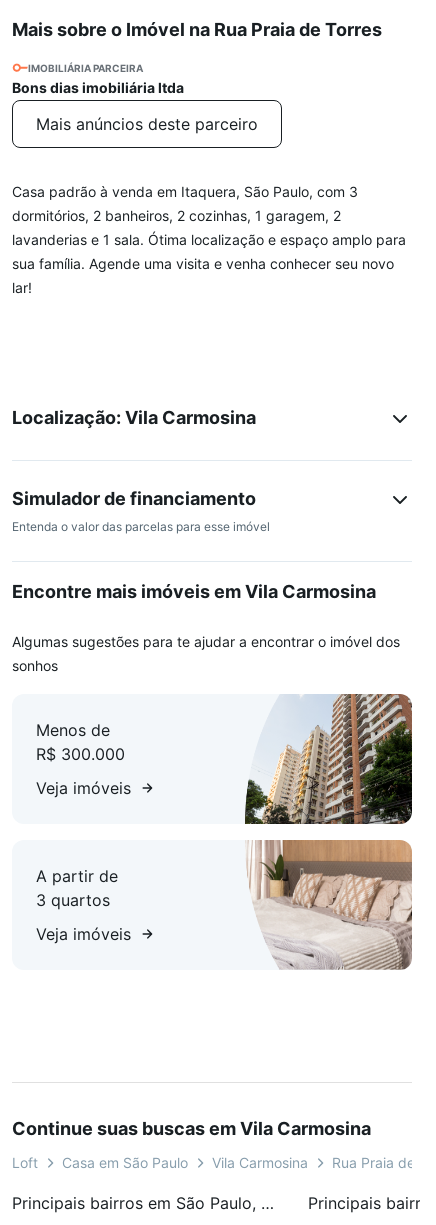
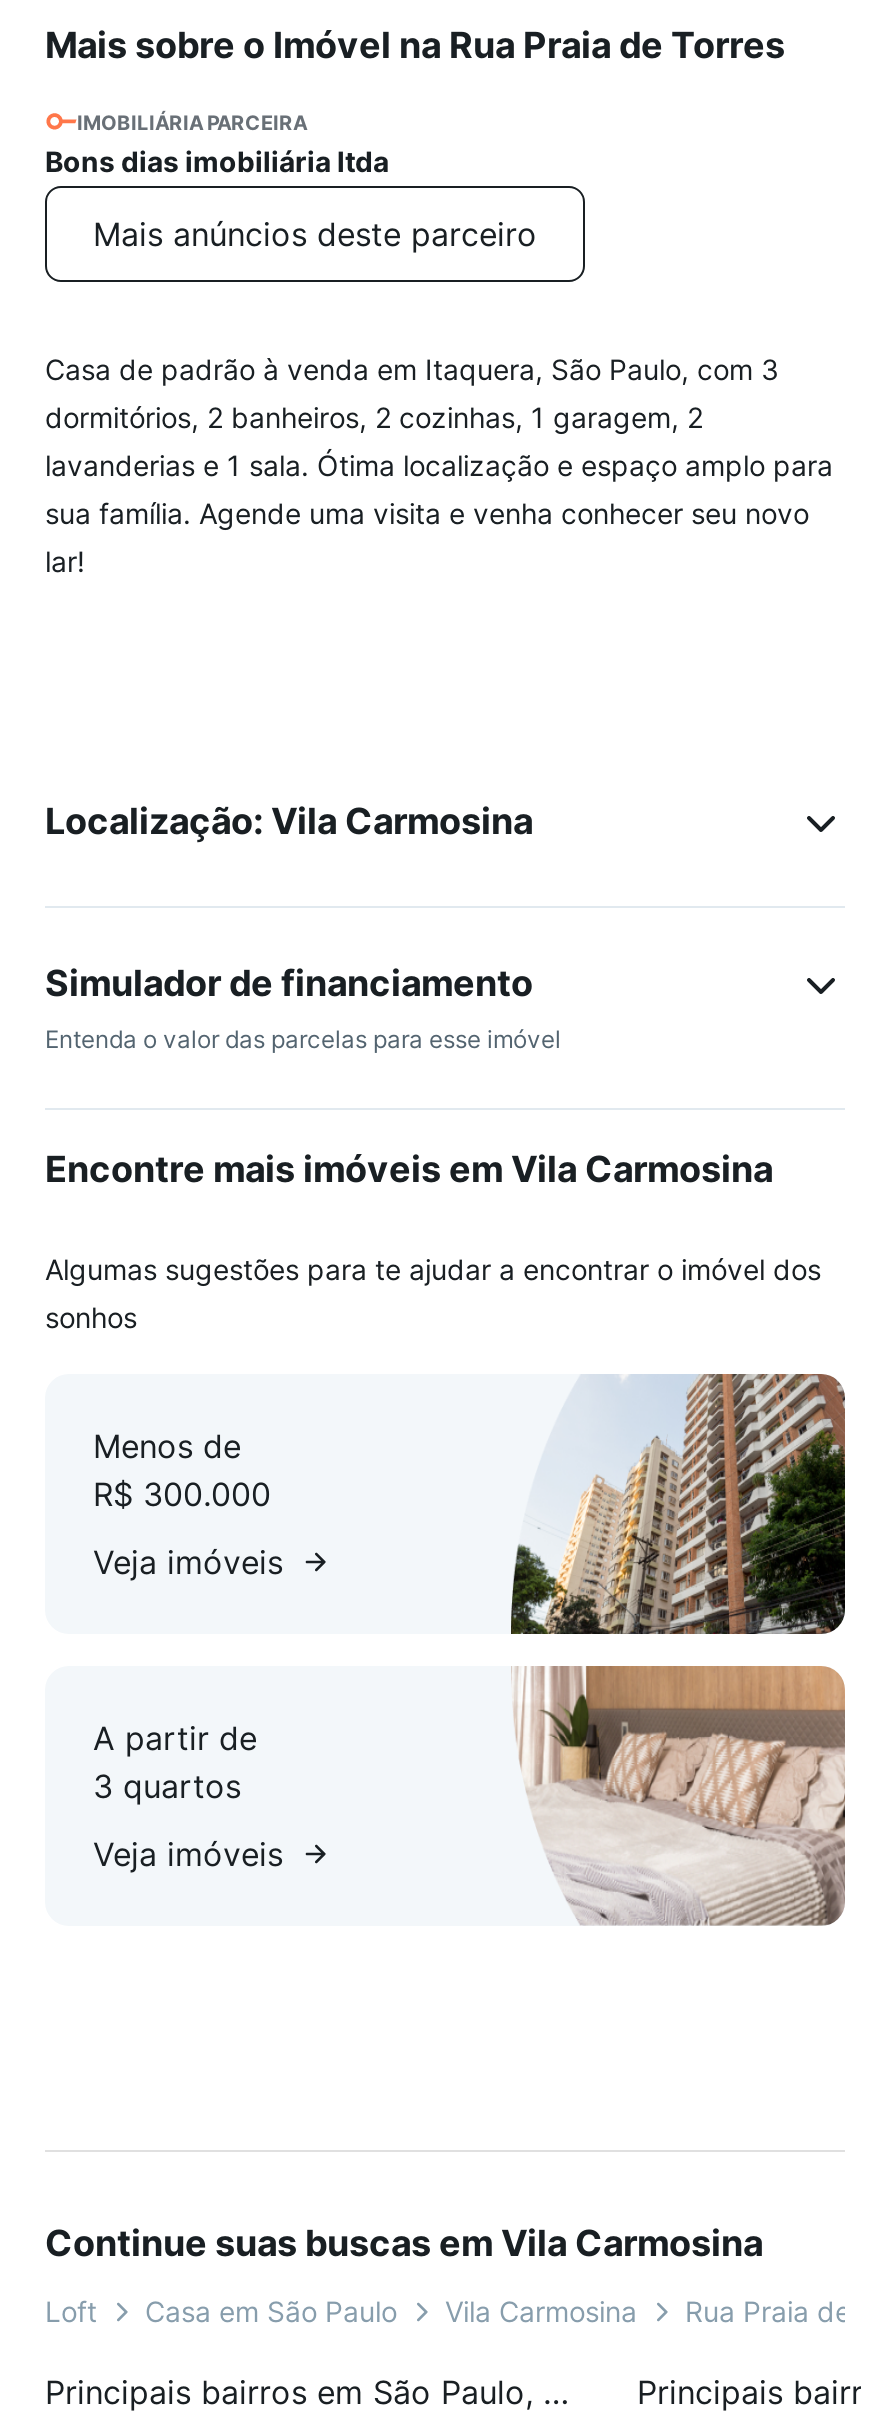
- Casa padrão à venda em Itaquera, São Paulo, com 3
+ Casa de padrão à venda em Itaquera, São Paulo, com 3
